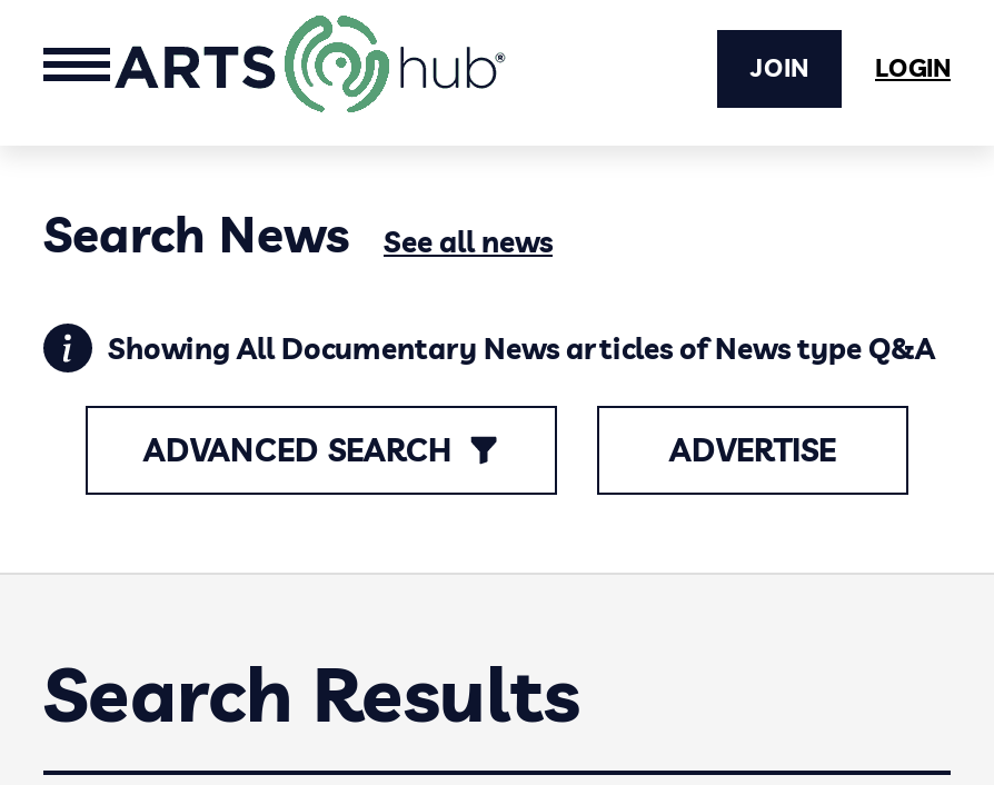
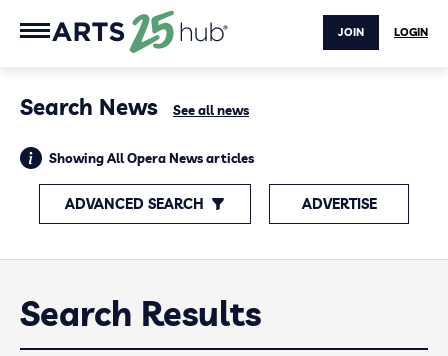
- [image]
+ [image]

- Showing All Documentary News articles of News type Q&A
+ Showing All Opera News articles
